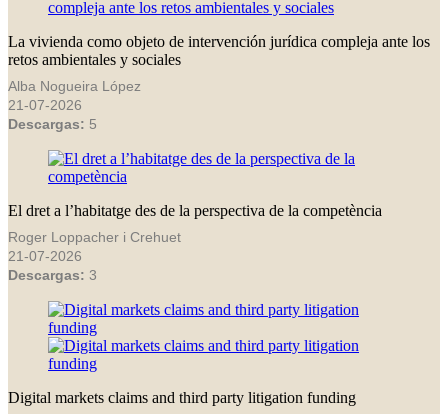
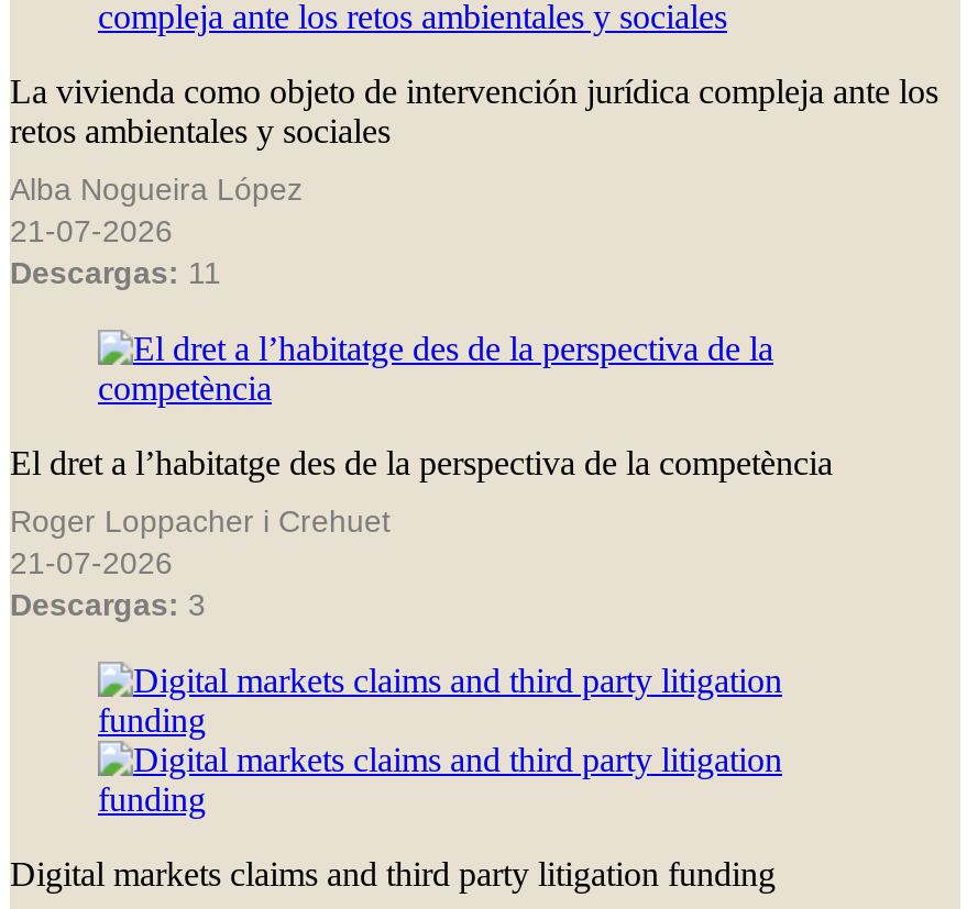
- Descargas: 5
+ Descargas: 11
